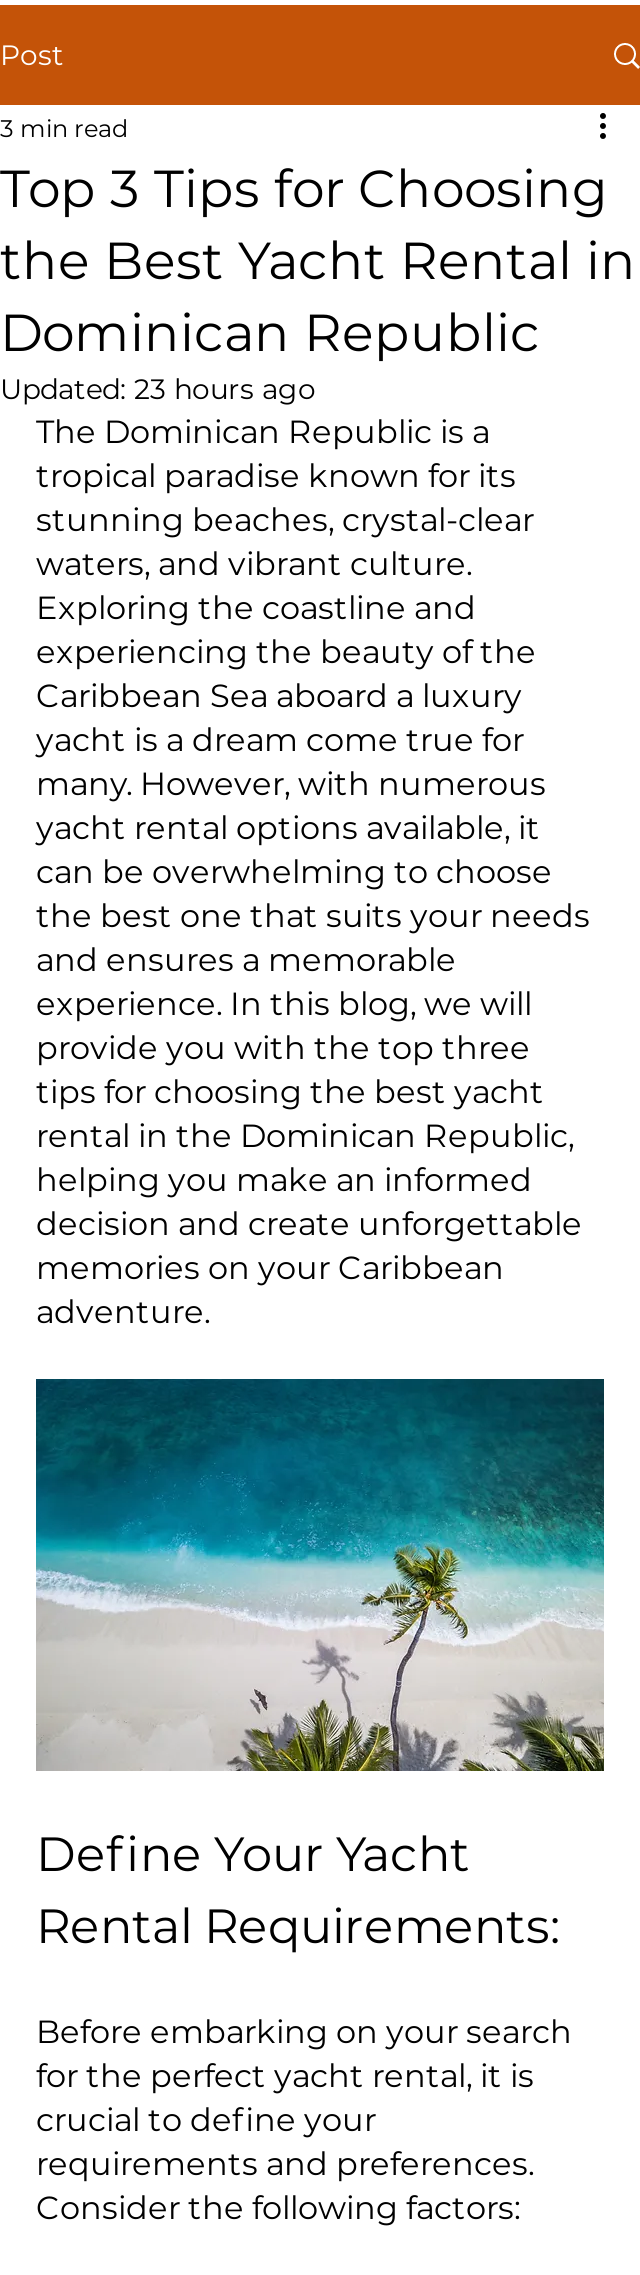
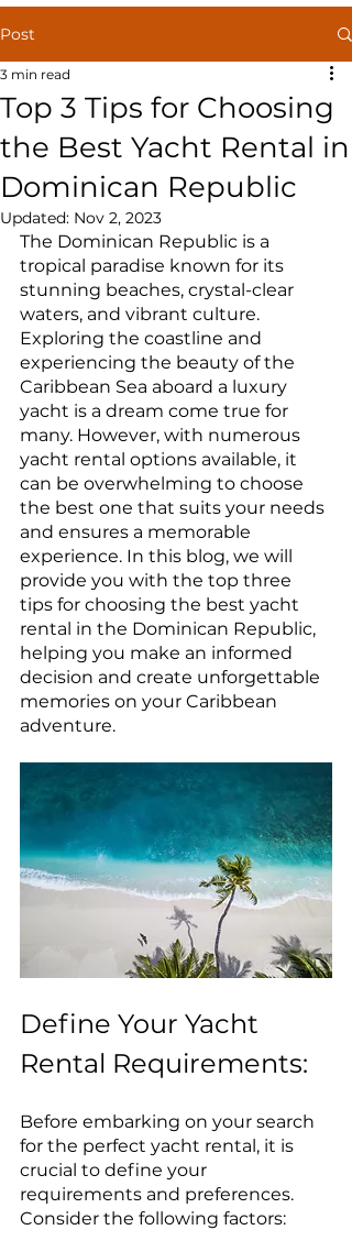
- Updated: 23 hours ago
+ Updated: Nov 2, 2023
